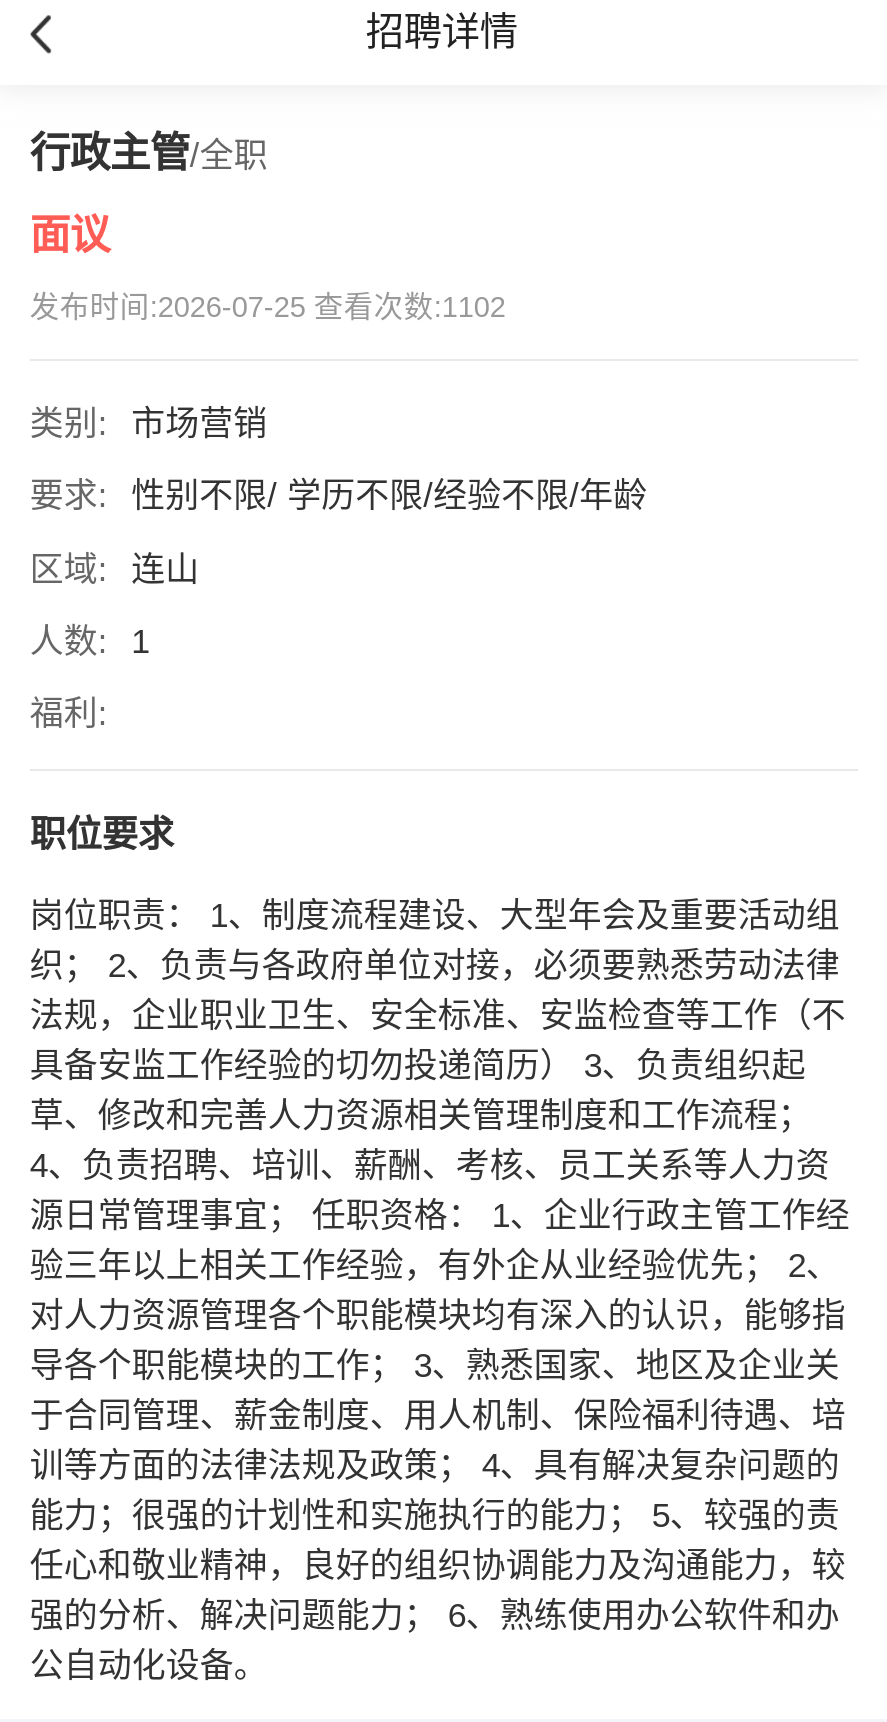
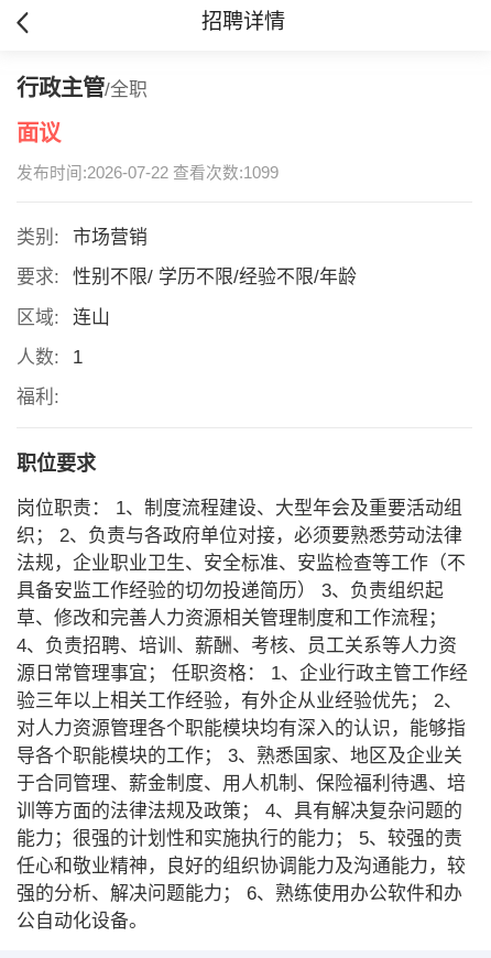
- 发布时间:2026-07-25 查看次数:1102
+ 发布时间:2026-07-22 查看次数:1099
